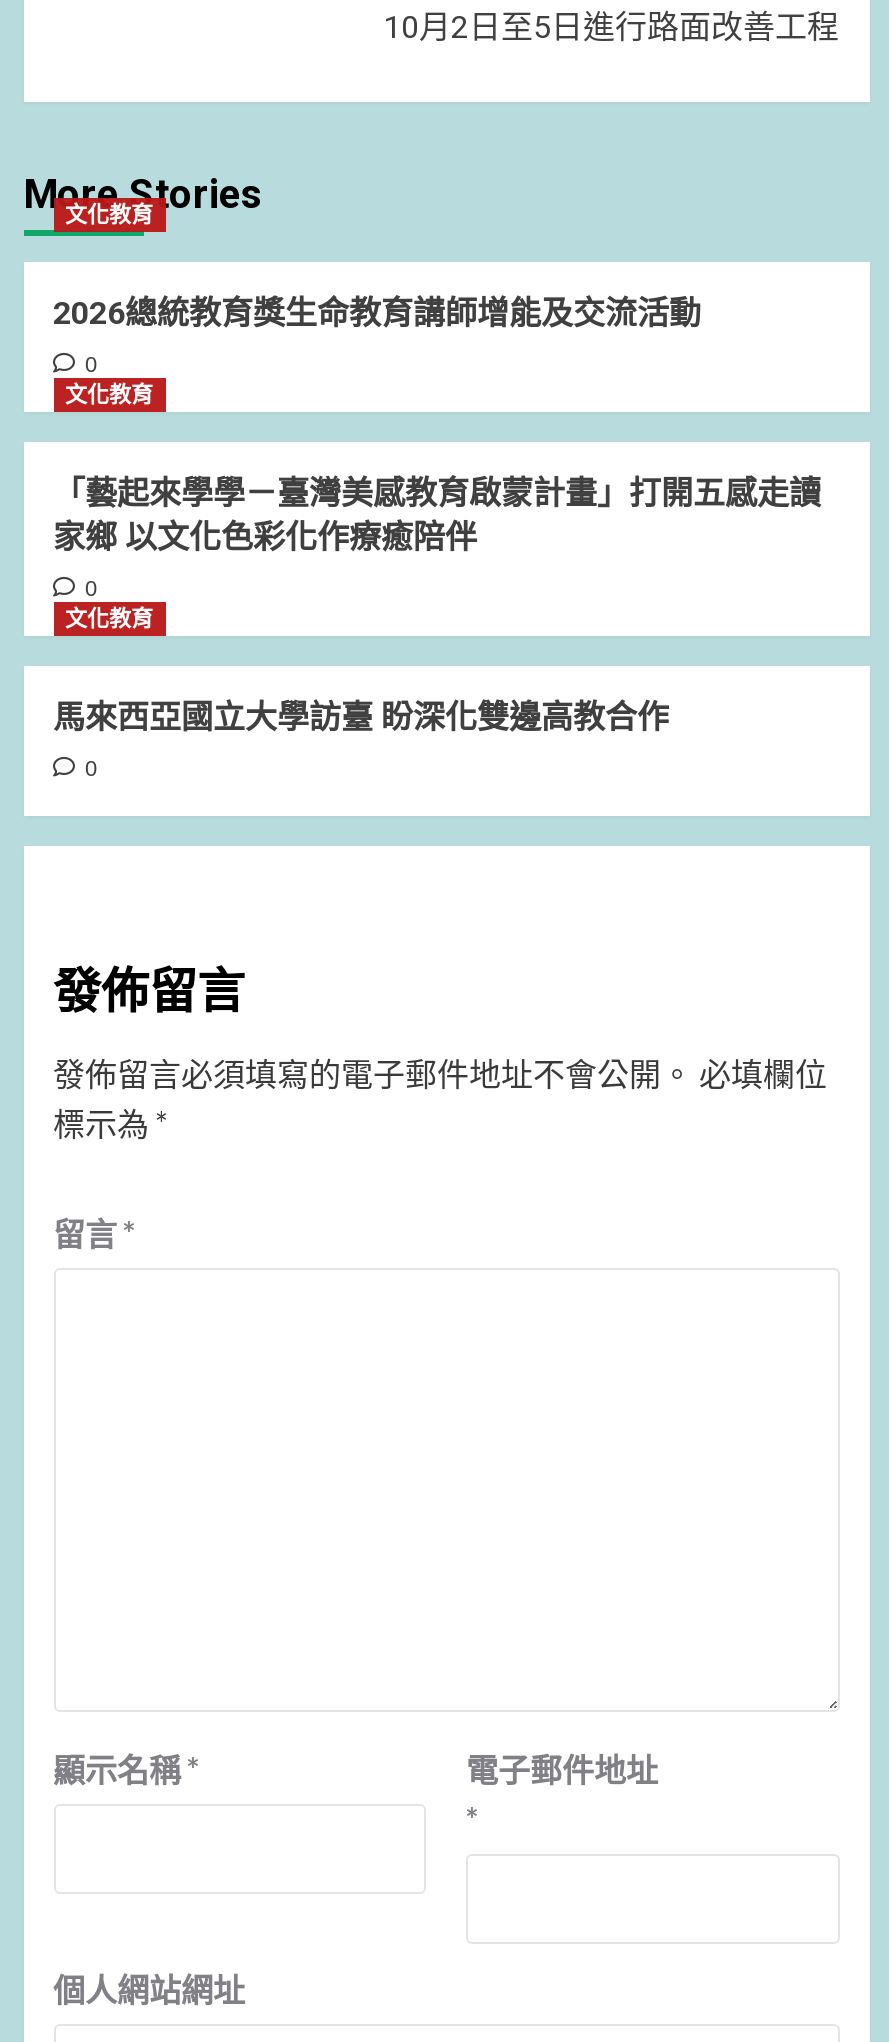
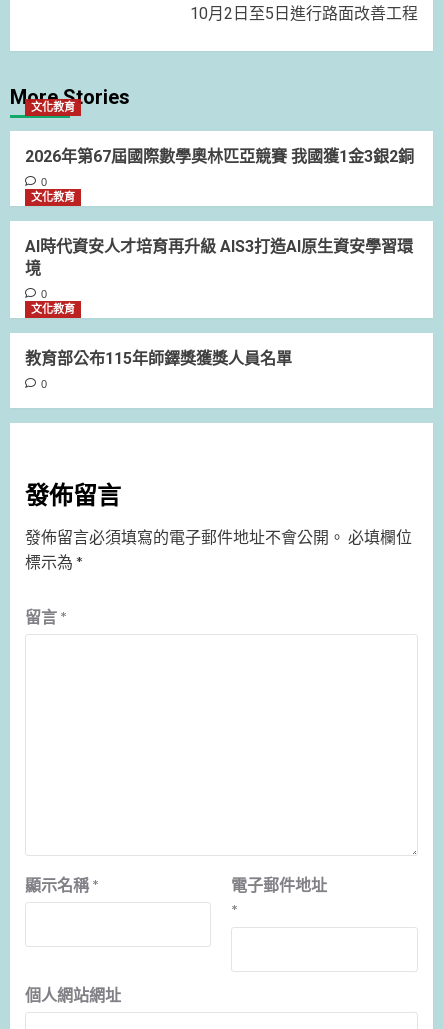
- 2026總統教育獎生命教育講師增能及交流活動
+ 2026年第67屆國際數學奧林匹亞競賽 我國獲1金3銀2銅

- 「藝起來學學－臺灣美感教育啟蒙計畫」打開五感走讀
- 家鄉 以文化色彩化作療癒陪伴
+ AI時代資安人才培育再升級 AIS3打造AI原生資安學習環
+ 境

- 馬來西亞國立大學訪臺 盼深化雙邊高教合作
+ 教育部公布115年師鐸獎獲獎人員名單
